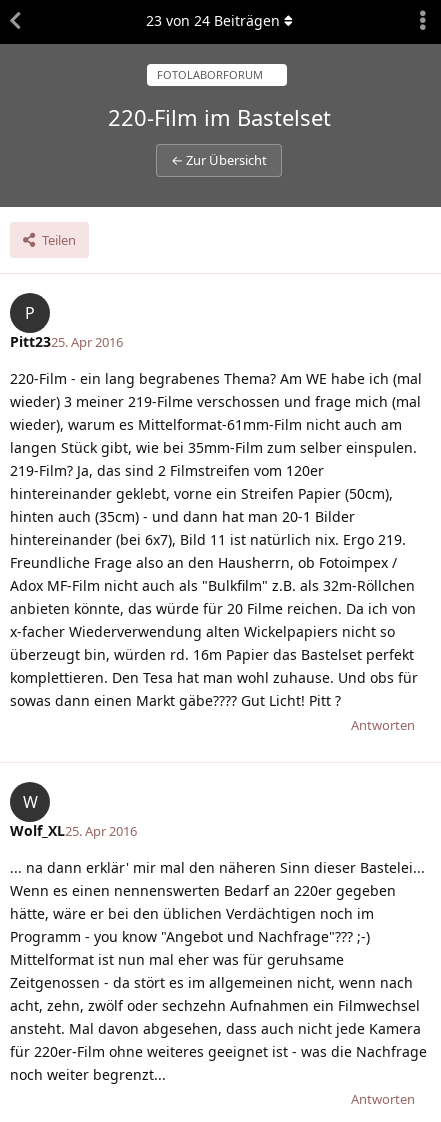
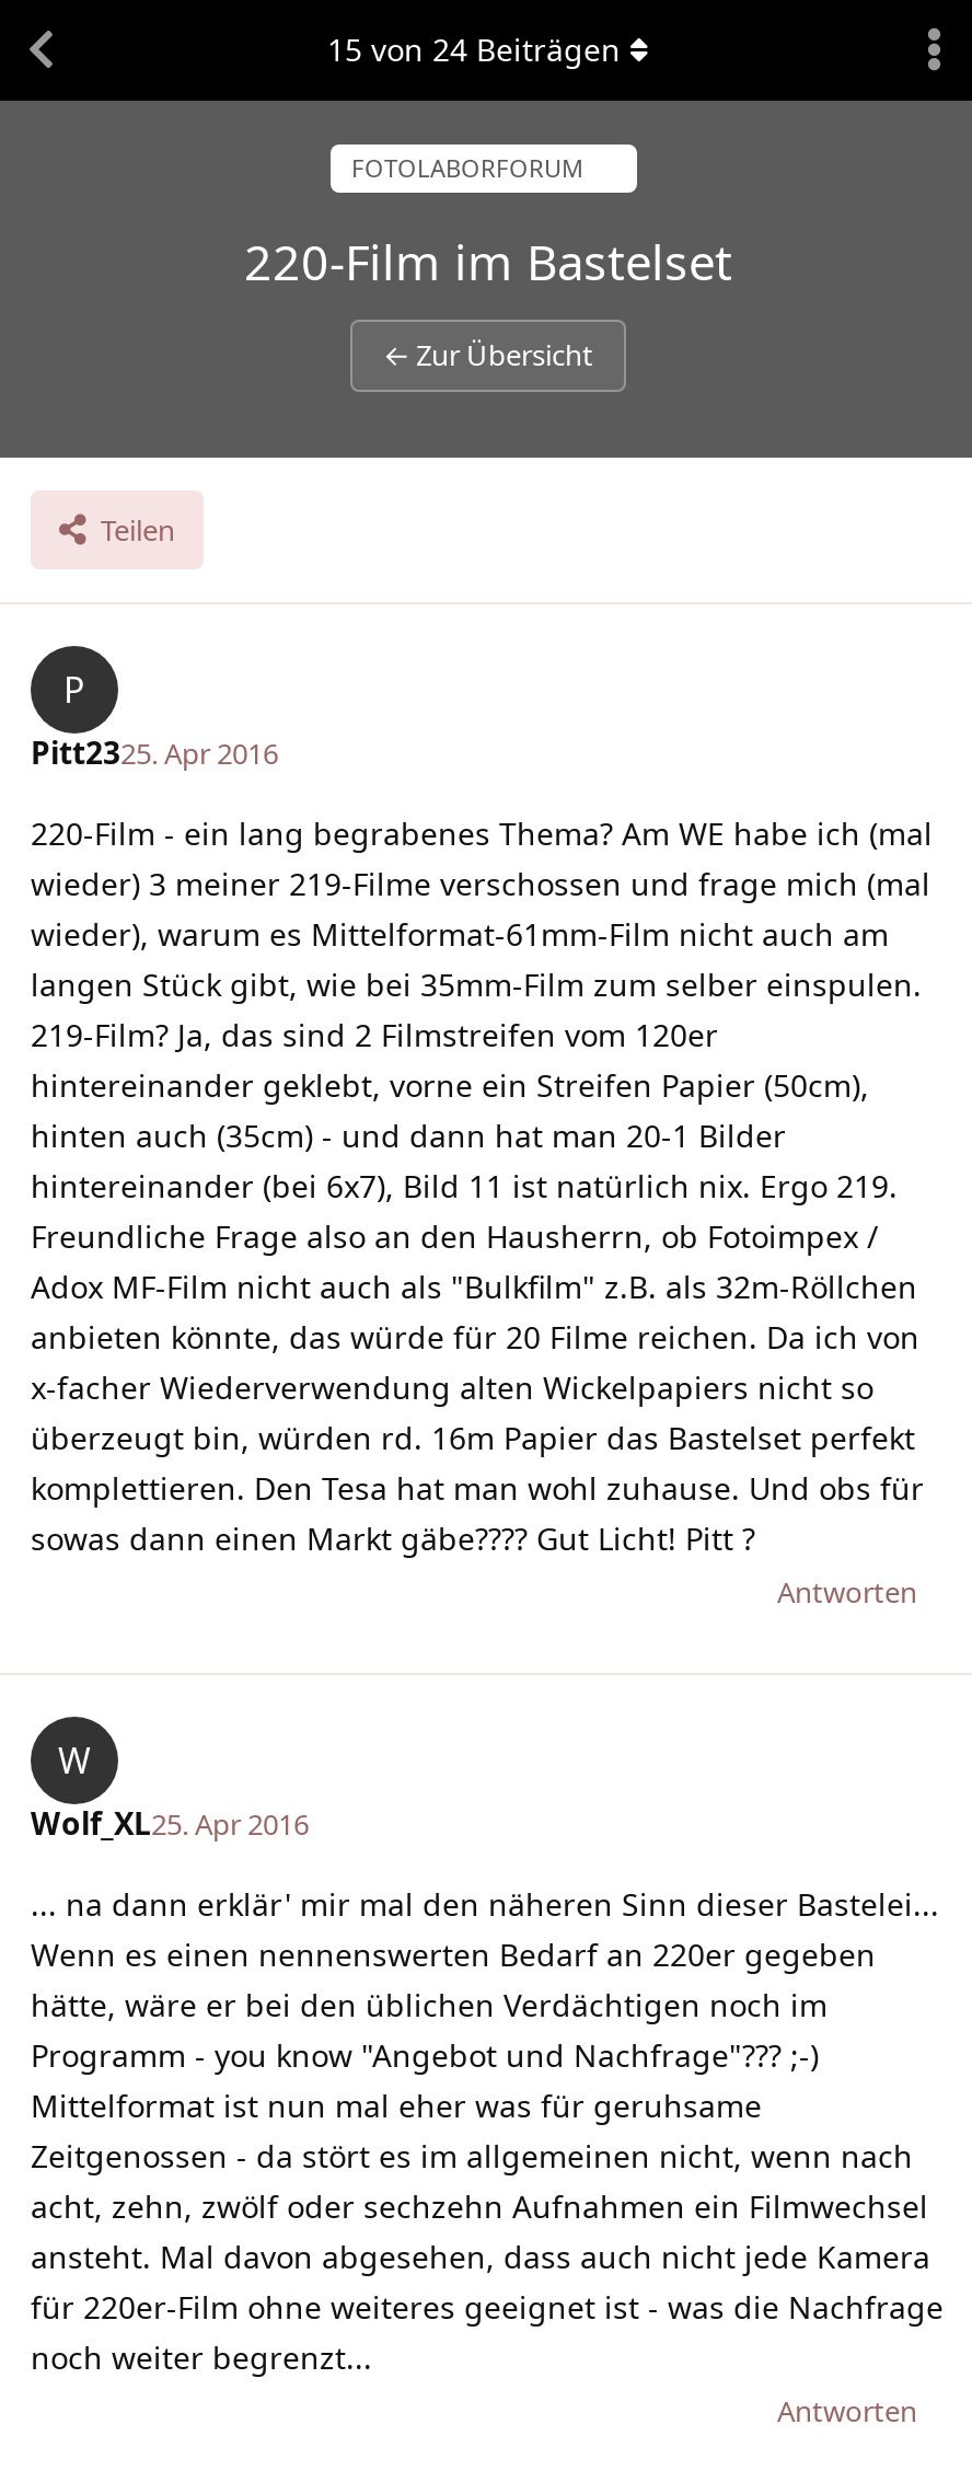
- 23 von 24 Beiträgen
+ 15 von 24 Beiträgen
